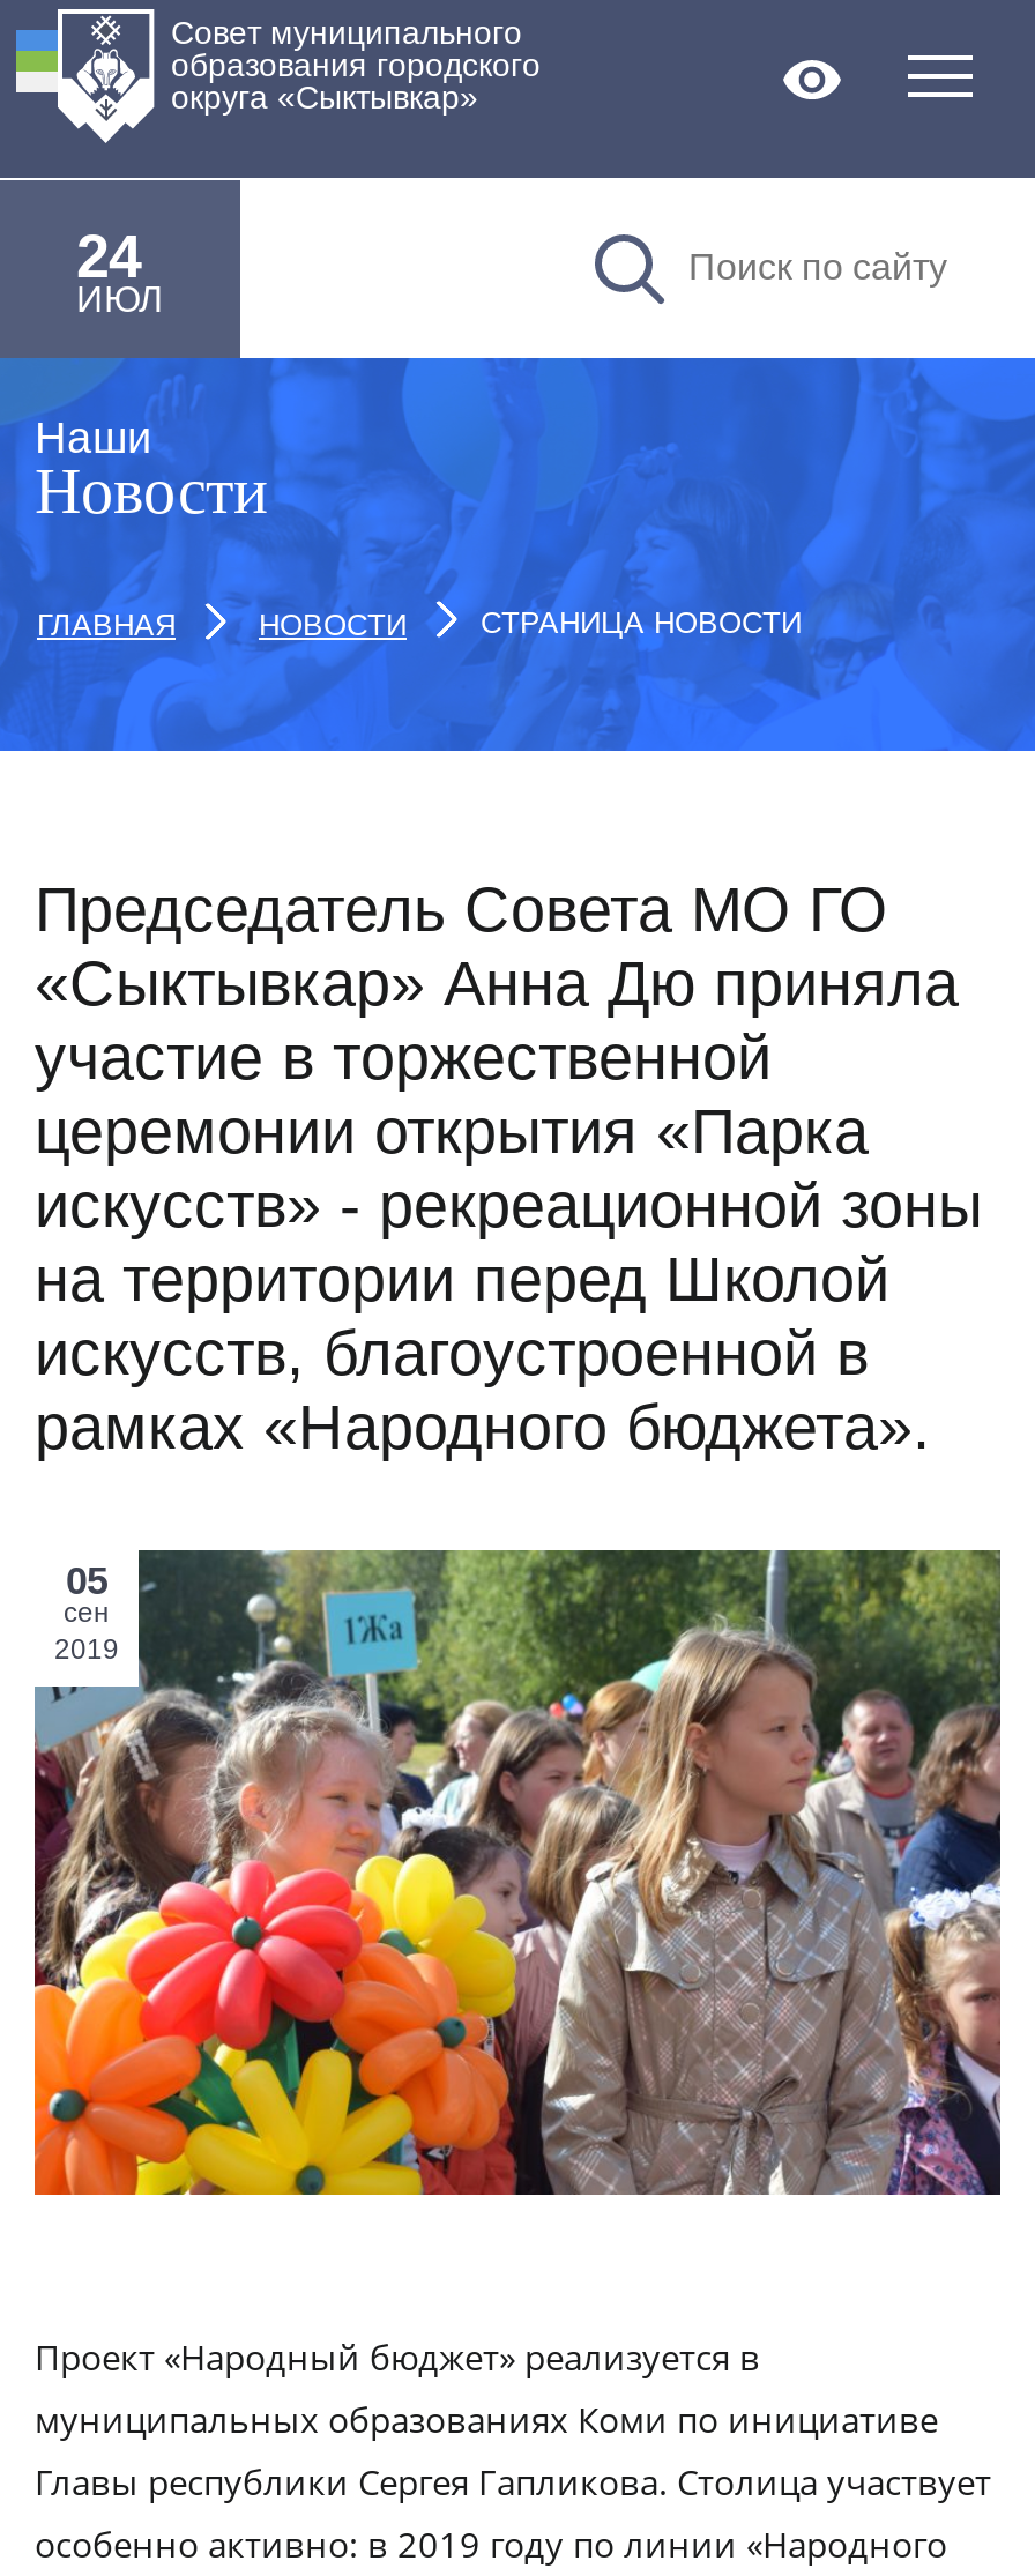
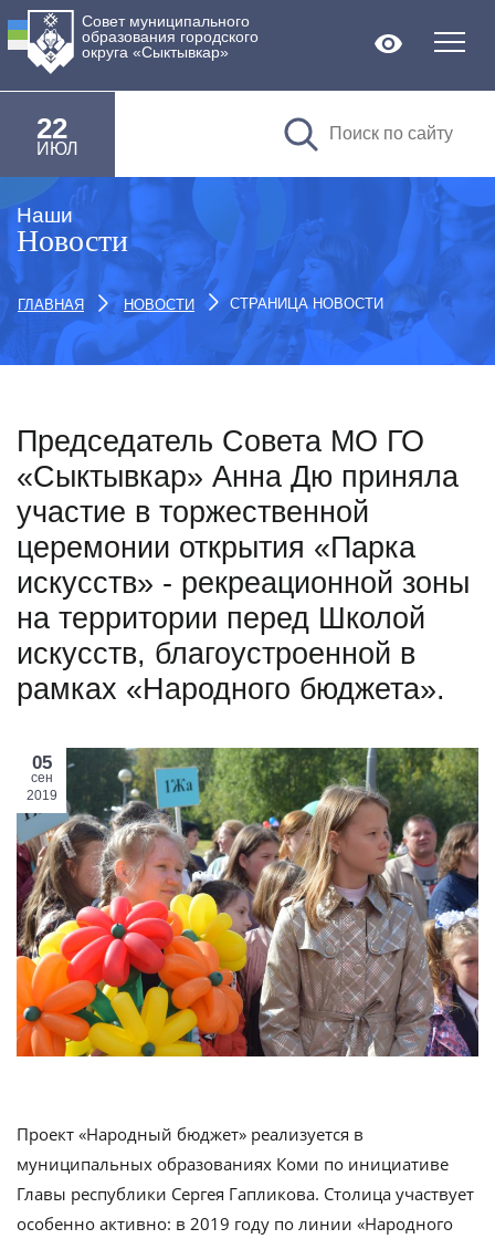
- 24
+ 22
